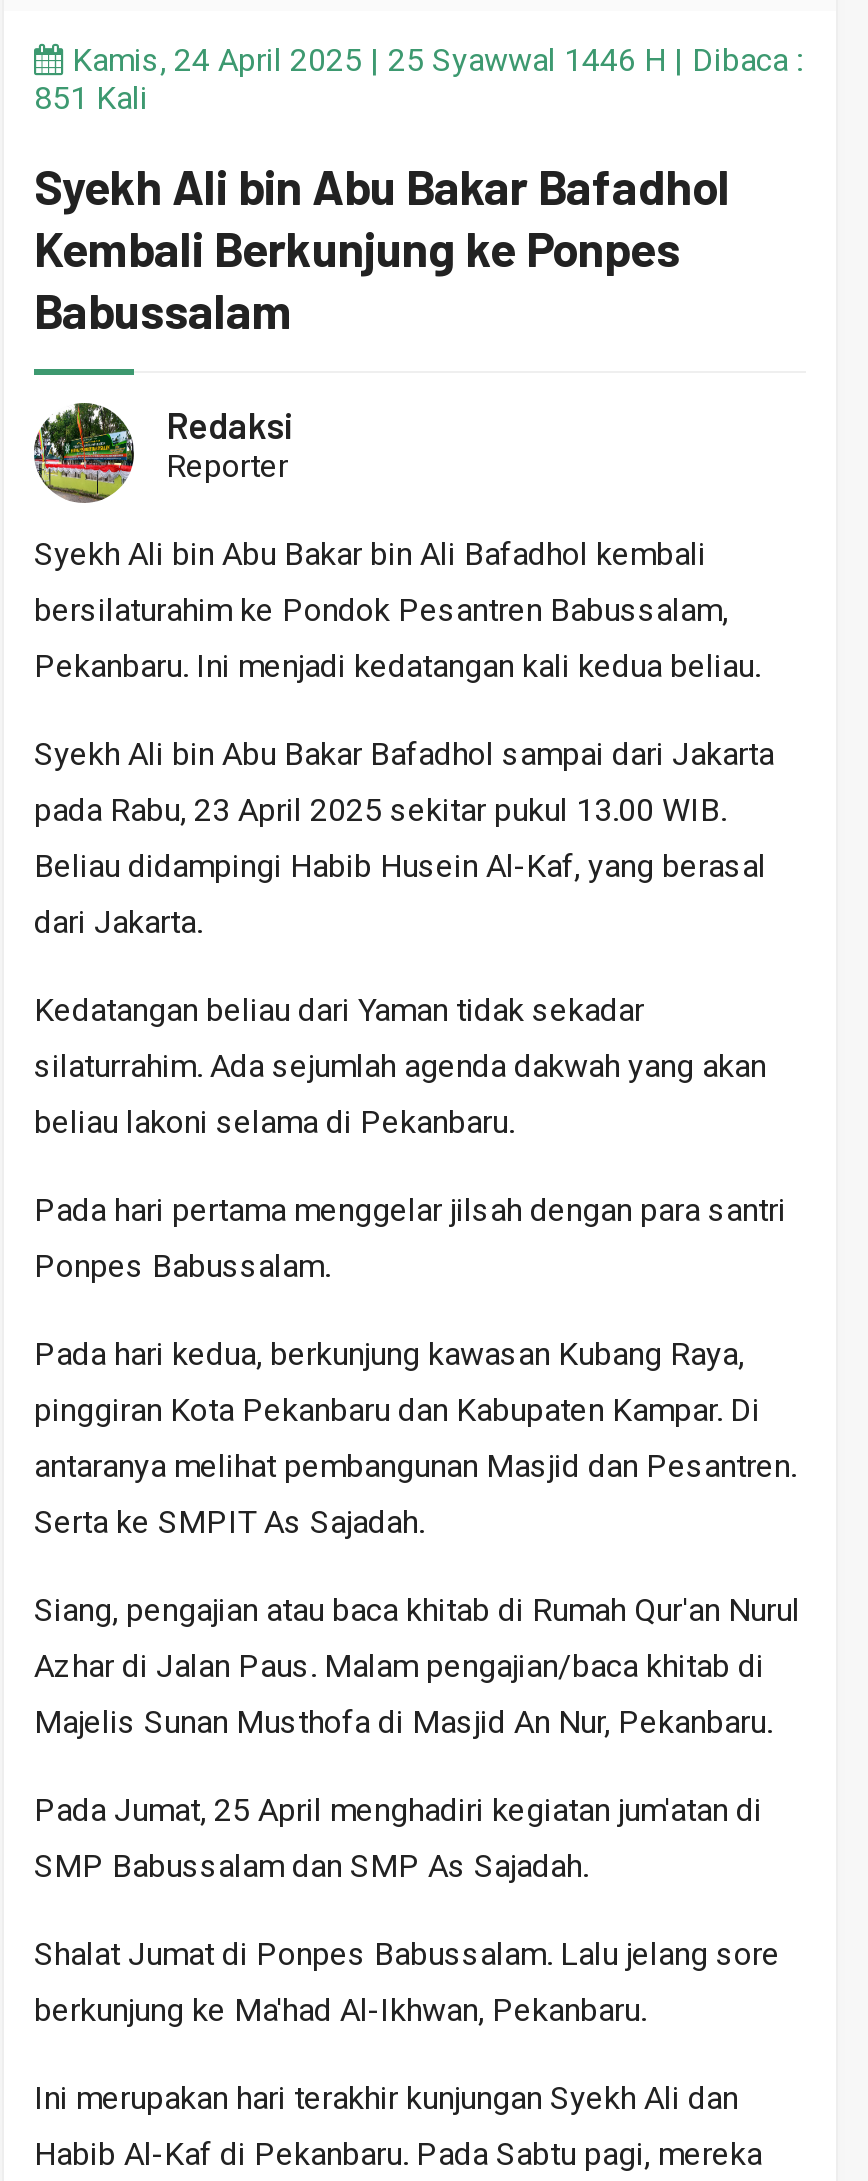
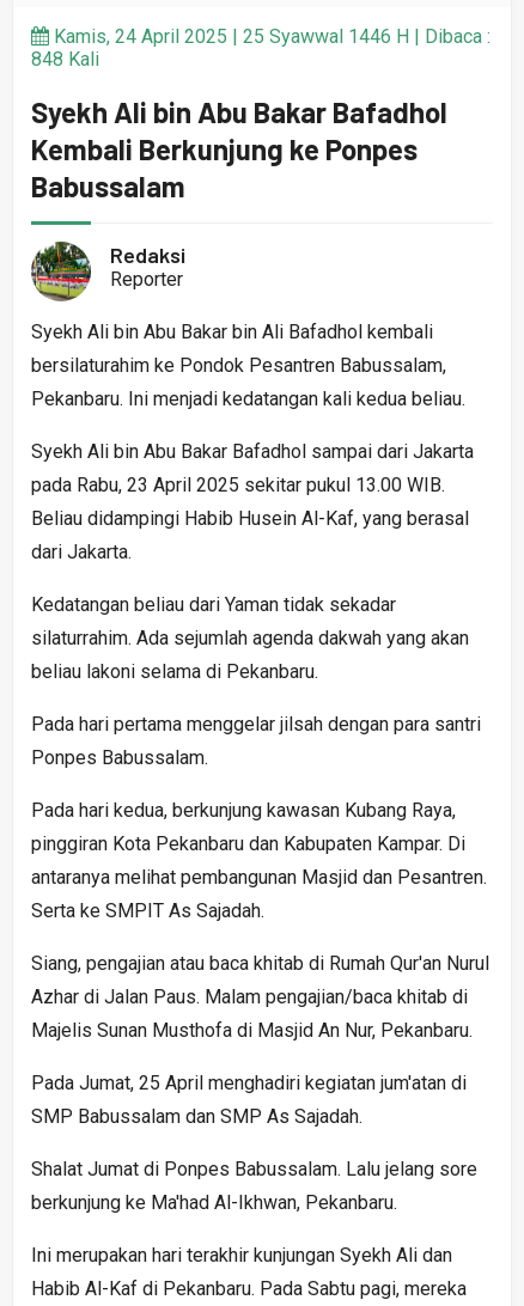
- 851 Kali
+ 848 Kali
